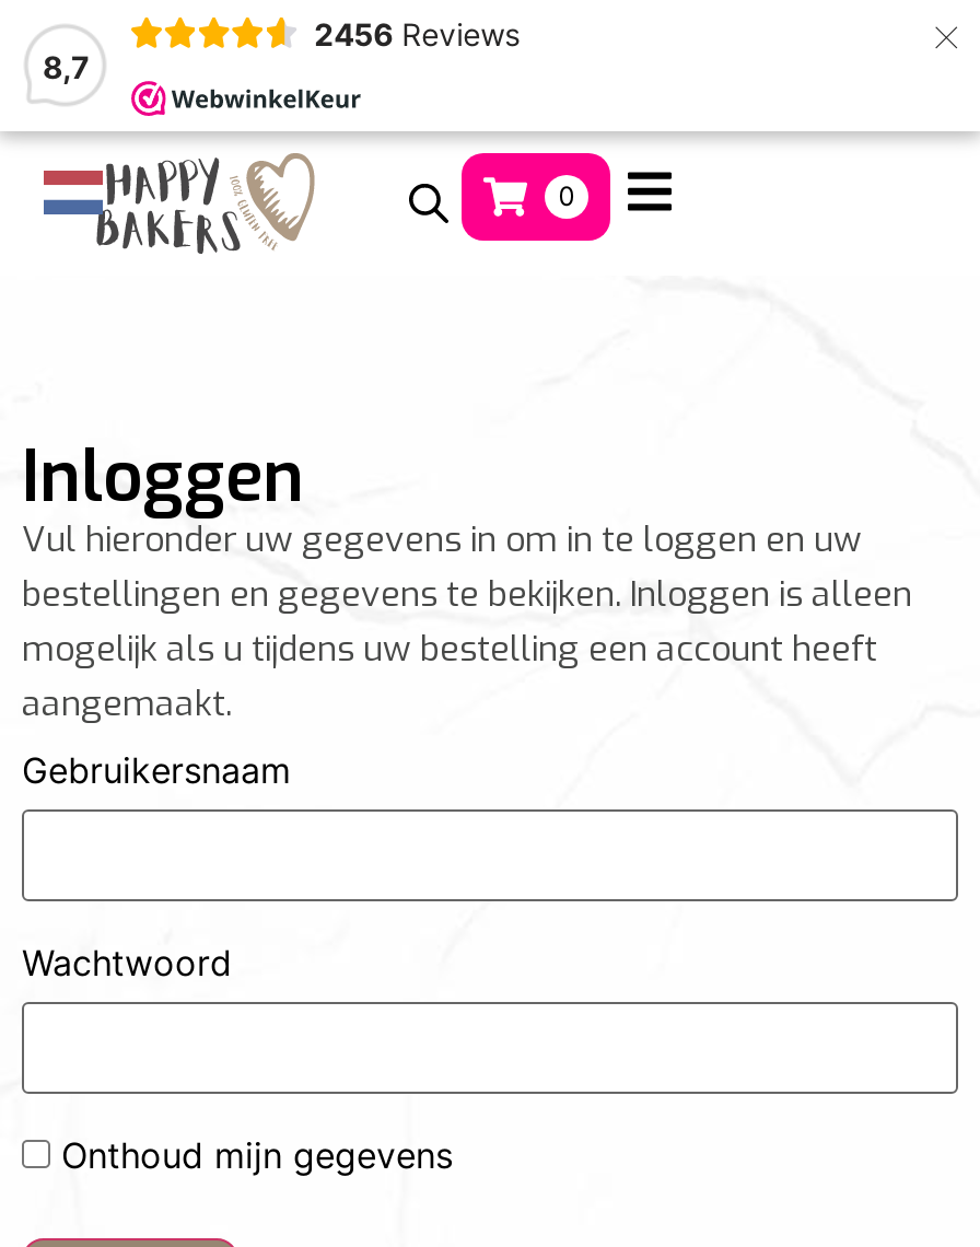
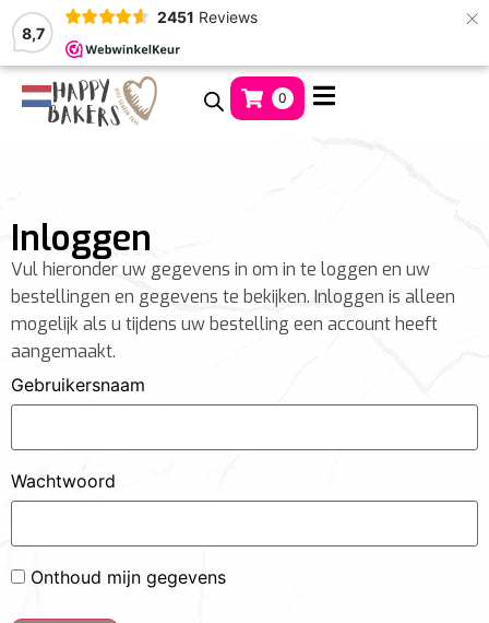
- 2456 Reviews
+ 2451 Reviews
